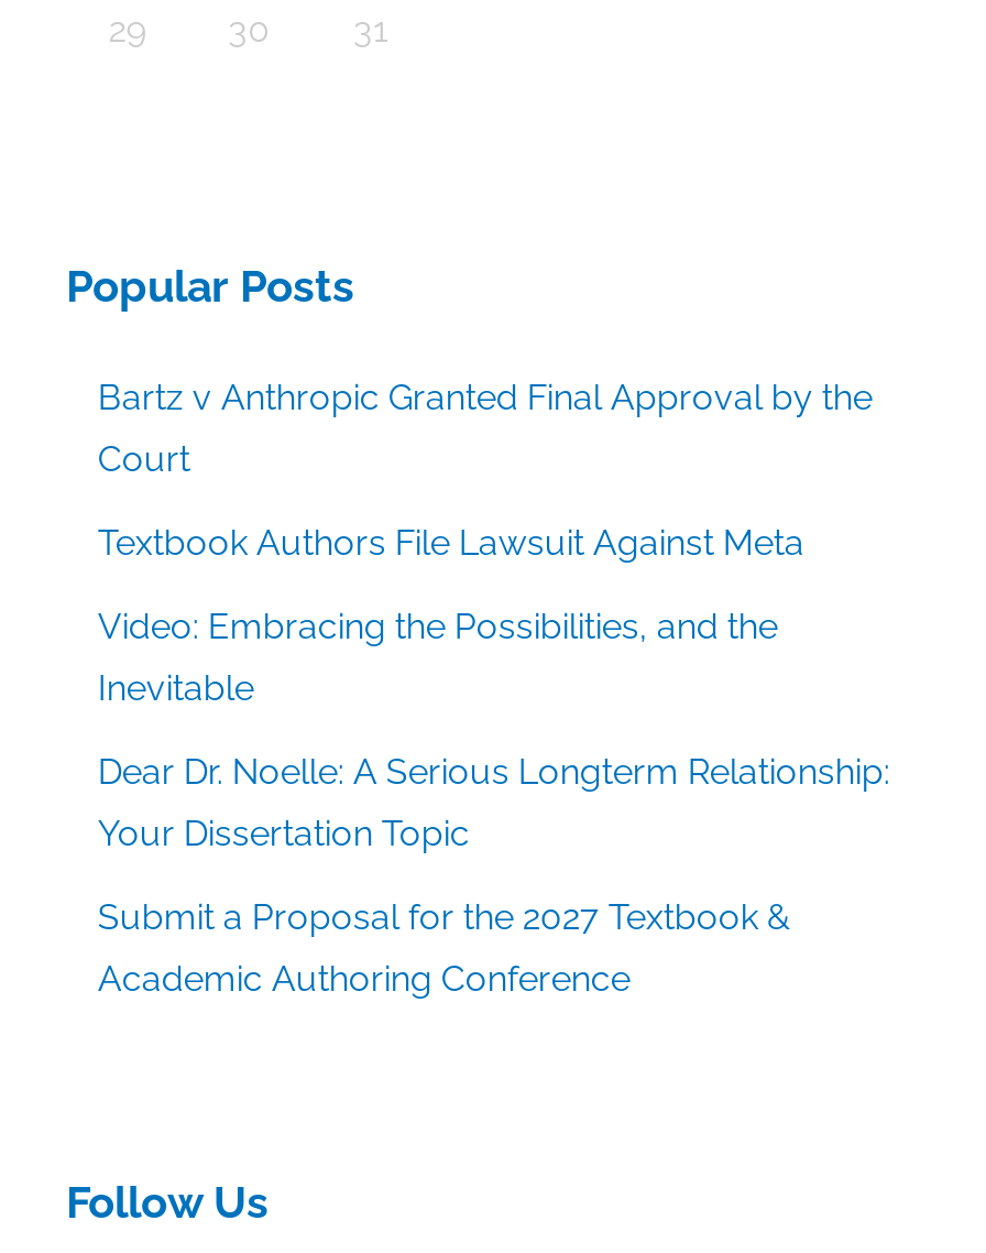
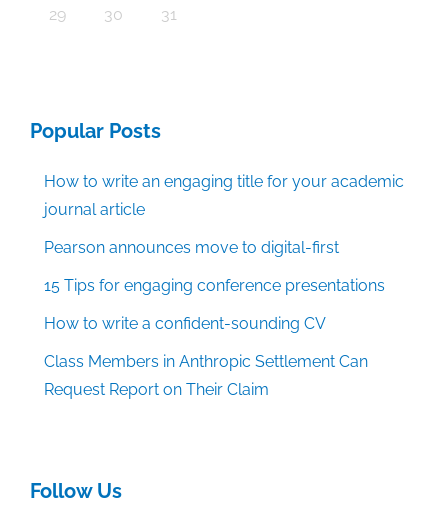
- Bartz v Anthropic Granted Final Approval by the
- Court
- Textbook Authors File Lawsuit Against Meta
- Video: Embracing the Possibilities, and the
- Inevitable
- Dear Dr. Noelle: A Serious Longterm Relationship:
- Your Dissertation Topic
- Submit a Proposal for the 2027 Textbook &
- Academic Authoring Conference
+ How to write an engaging title for your academic
+ journal article
+ Pearson announces move to digital-first
+ 15 Tips for engaging conference presentations
+ How to write a confident-sounding CV
+ Class Members in Anthropic Settlement Can
+ Request Report on Their Claim
